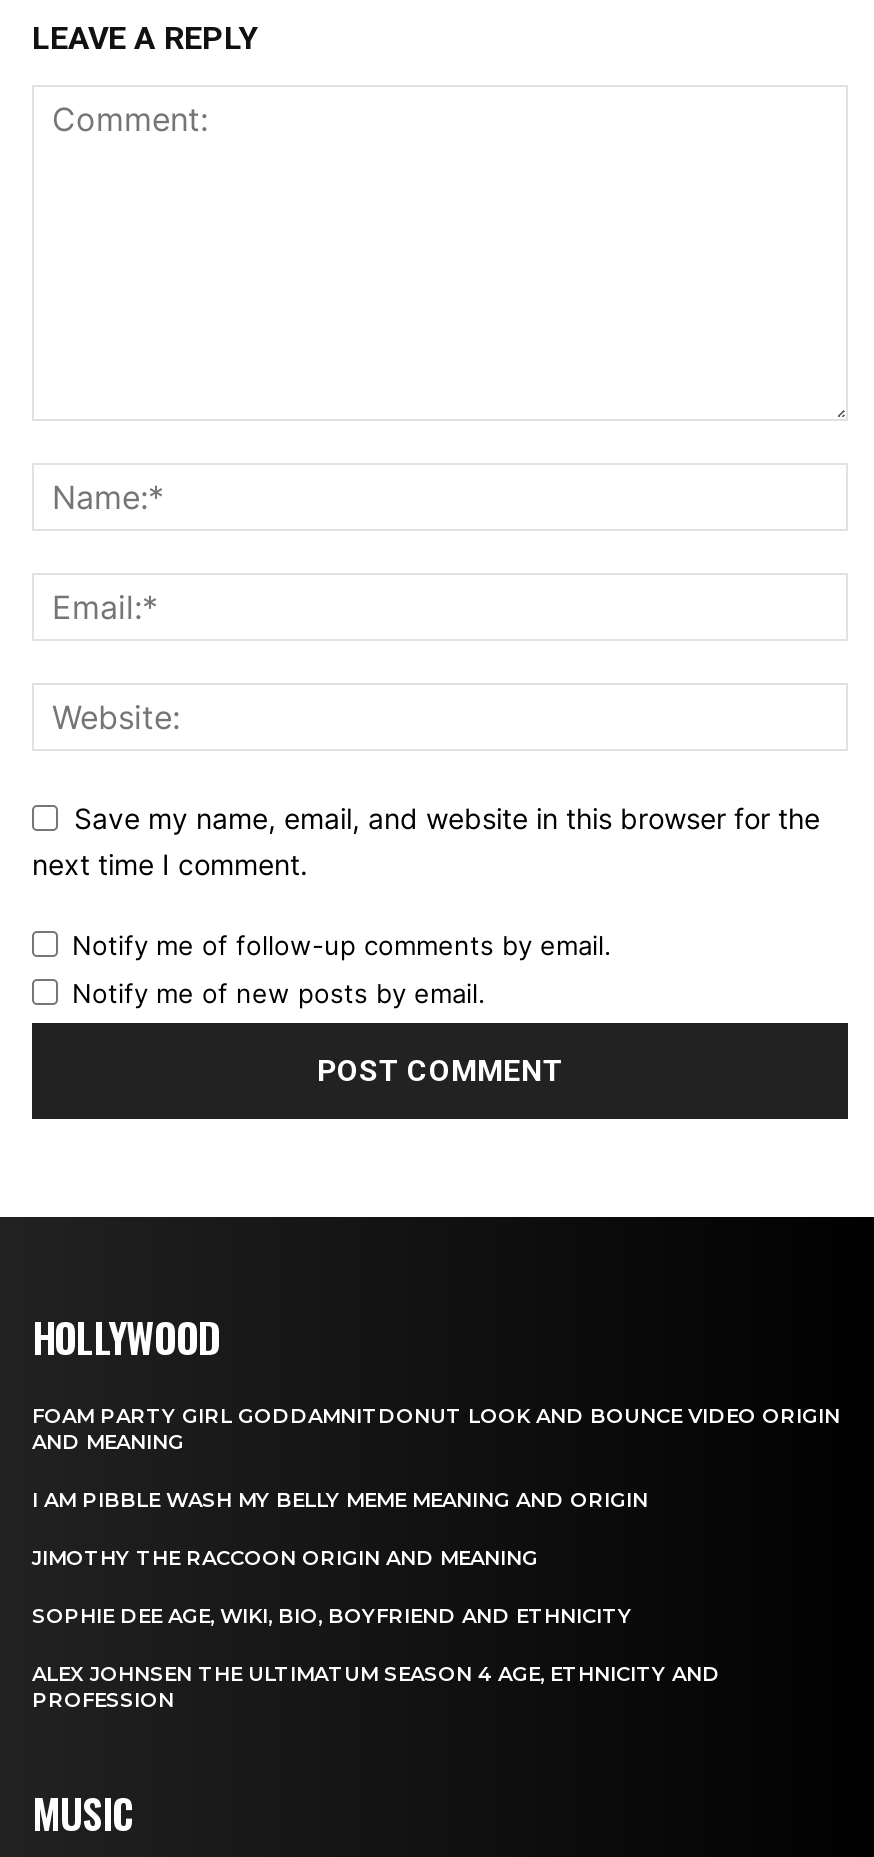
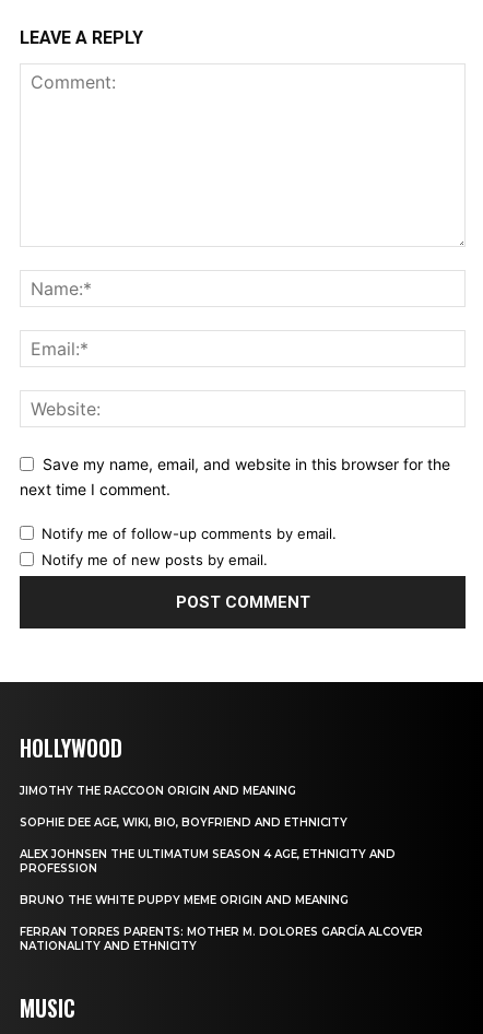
- FOAM PARTY GIRL GODDAMNITDONUT LOOK AND BOUNCE VIDEO ORIGIN
- AND MEANING
- I AM PIBBLE WASH MY BELLY MEME MEANING AND ORIGIN

moved up: JIMOTHY THE RACCOON ORIGIN AND MEANING | SOPHIE DEE AGE, WIKI, BIO, BOYFRIEND AND ETHNICITY | ALEX JOHNSEN THE ULTIMATUM SEASON 4 AGE, ETHNICITY AND | PROFESSION

+ BRUNO THE WHITE PUPPY MEME ORIGIN AND MEANING
+ FERRAN TORRES PARENTS: MOTHER M. DOLORES GARCÍA ALCOVER
+ NATIONALITY AND ETHNICITY
